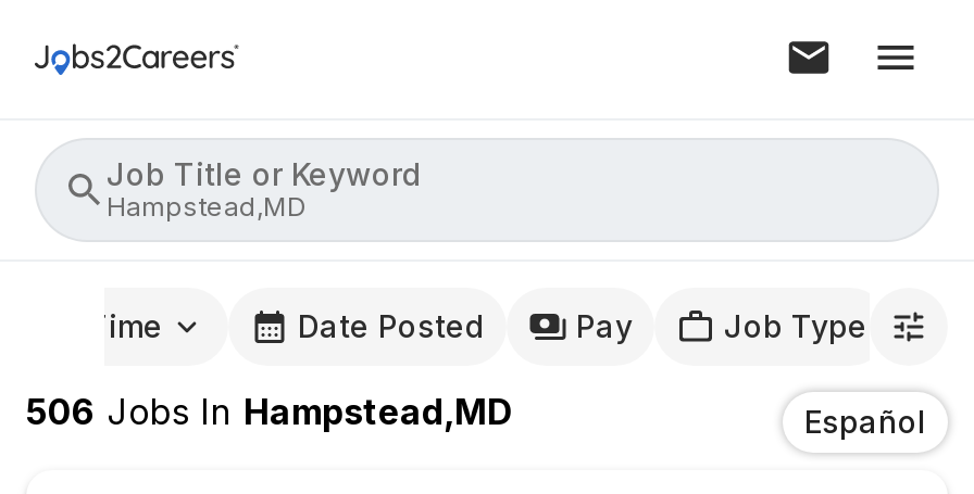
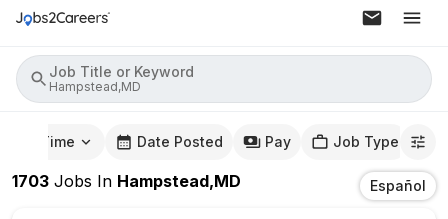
- 506 Jobs In Hampstead,MD
+ 1703 Jobs In Hampstead,MD
